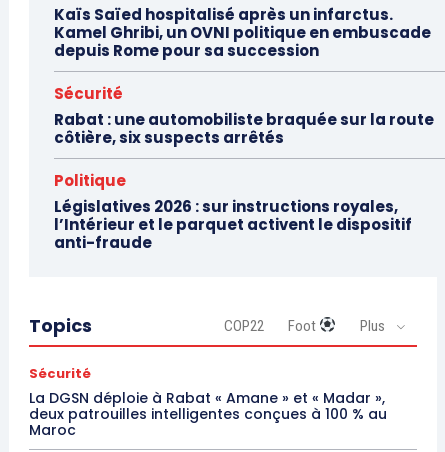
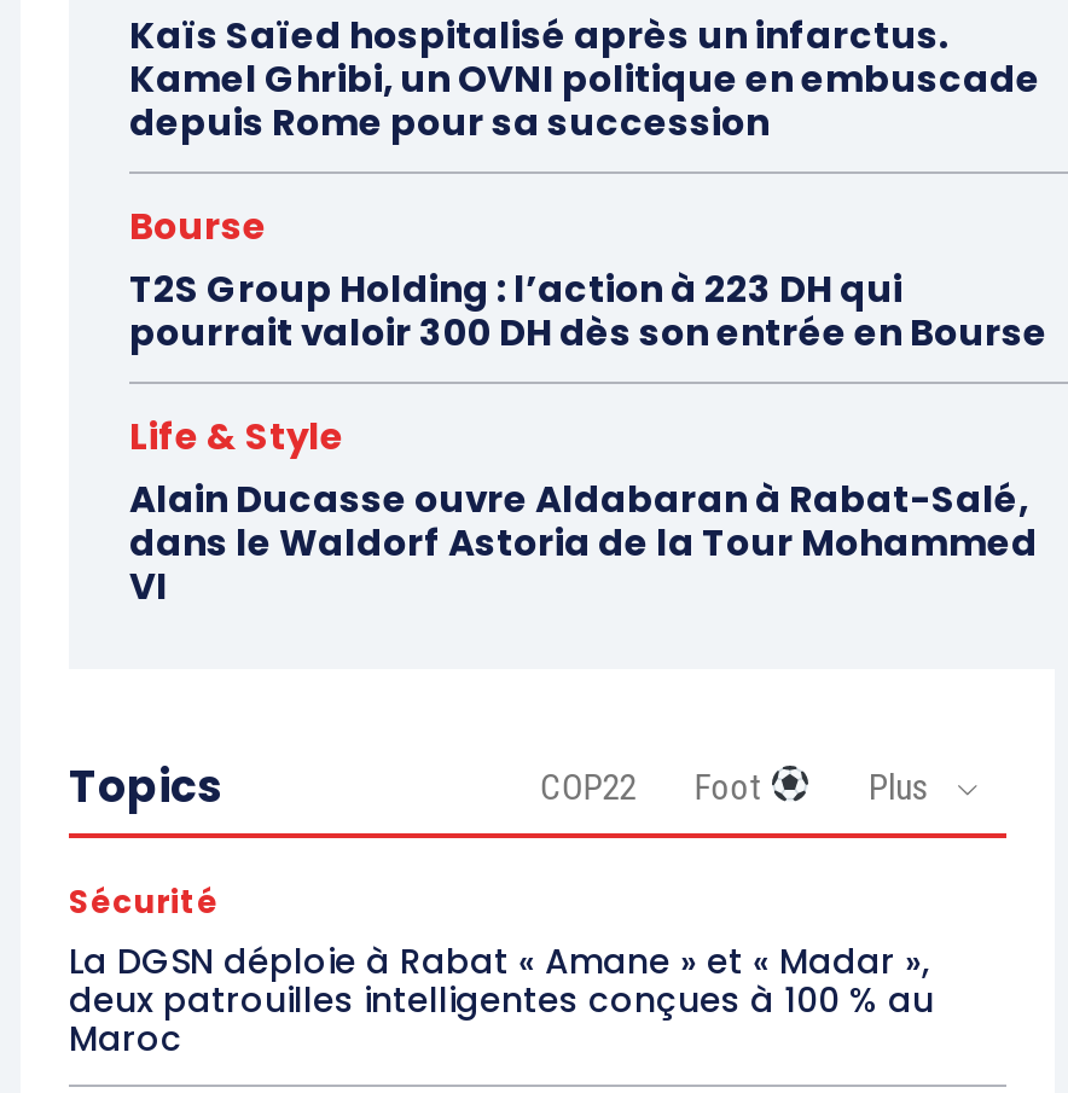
- Sécurité
- Rabat : une automobiliste braquée sur la route
- côtière, six suspects arrêtés
+ Bourse
+ T2S Group Holding : l’action à 223 DH qui
+ pourrait valoir 300 DH dès son entrée en Bourse

- Politique
- Législatives 2026 : sur instructions royales,
- l’Intérieur et le parquet activent le dispositif
- anti-fraude
+ Life & Style
+ Alain Ducasse ouvre Aldabaran à Rabat-Salé,
+ dans le Waldorf Astoria de la Tour Mohammed
+ VI
